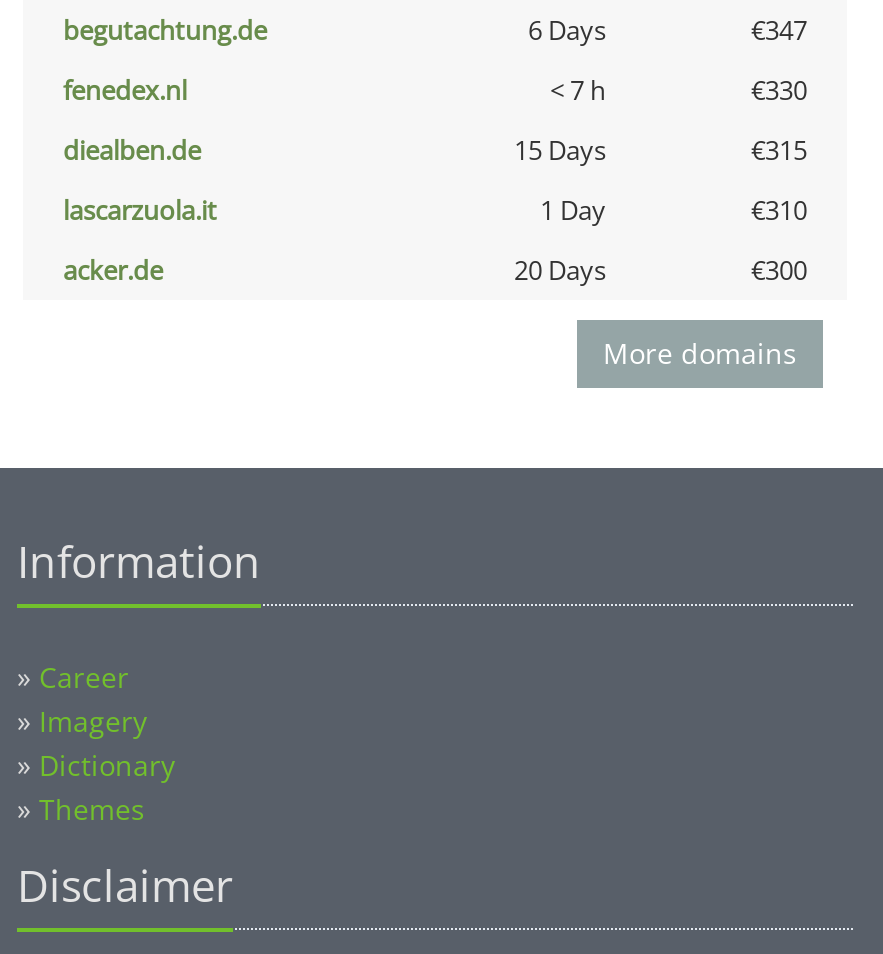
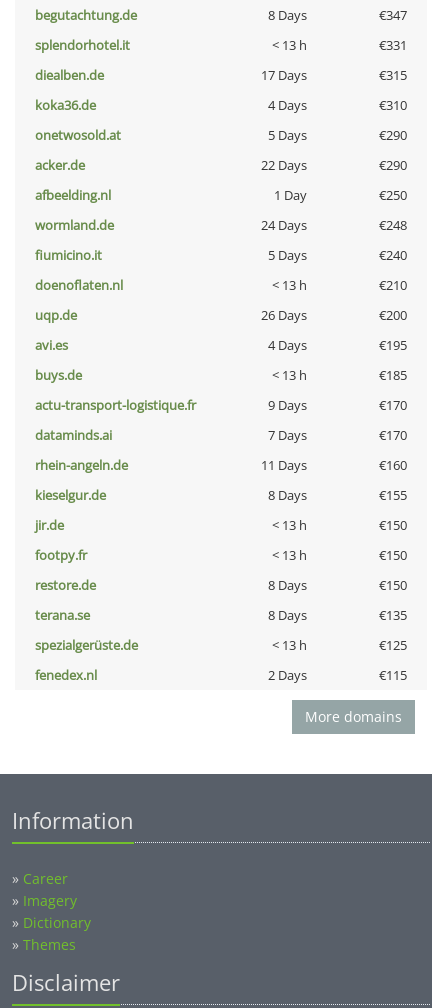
- 6 Days
+ 8 Days

- fenedex.nl
- < 7 h
- €330
+ splendorhotel.it
+ < 13 h
+ €331

- 15 Days
+ 17 Days

- lascarzuola.it
- 1 Day
+ koka36.de
+ 4 Days

+ onetwosold.at
+ 5 Days
+ €290

- 20 Days
- €300
+ 22 Days
+ €290
+ afbeelding.nl
+ 1 Day
+ €250
+ wormland.de
+ 24 Days
+ €248
+ fiumicino.it
+ 5 Days
+ €240
+ doenoflaten.nl
+ < 13 h
+ €210
+ uqp.de
+ 26 Days
+ €200
+ avi.es
+ 4 Days
+ €195
+ buys.de
+ < 13 h
+ €185
+ actu-transport-logistique.fr
+ 9 Days
+ €170
+ dataminds.ai
+ 7 Days
+ €170
+ rhein-angeln.de
+ 11 Days
+ €160
+ kieselgur.de
+ 8 Days
+ €155
+ jir.de
+ < 13 h
+ €150
+ footpy.fr
+ < 13 h
+ €150
+ restore.de
+ 8 Days
+ €150
+ terana.se
+ 8 Days
+ €135
+ spezialgerüste.de
+ < 13 h
+ €125
+ fenedex.nl
+ 2 Days
+ €115
